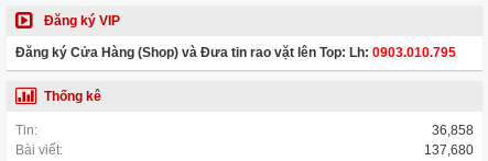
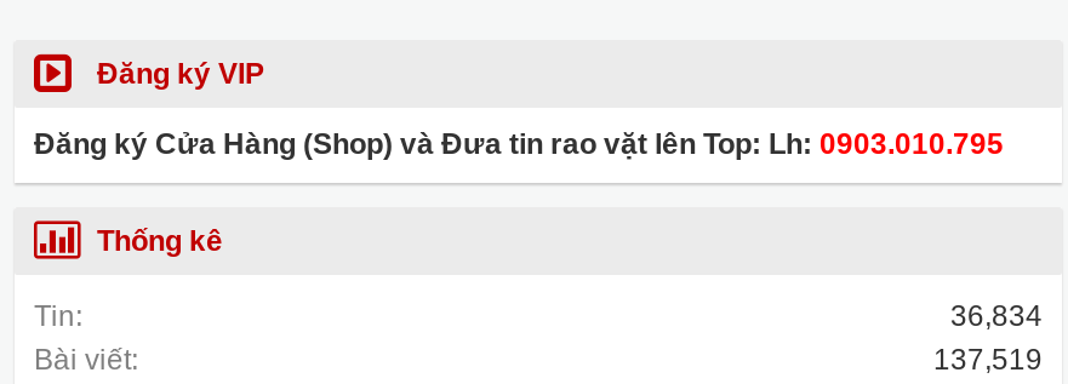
- 36,858
+ 36,834

- 137,680
+ 137,519
